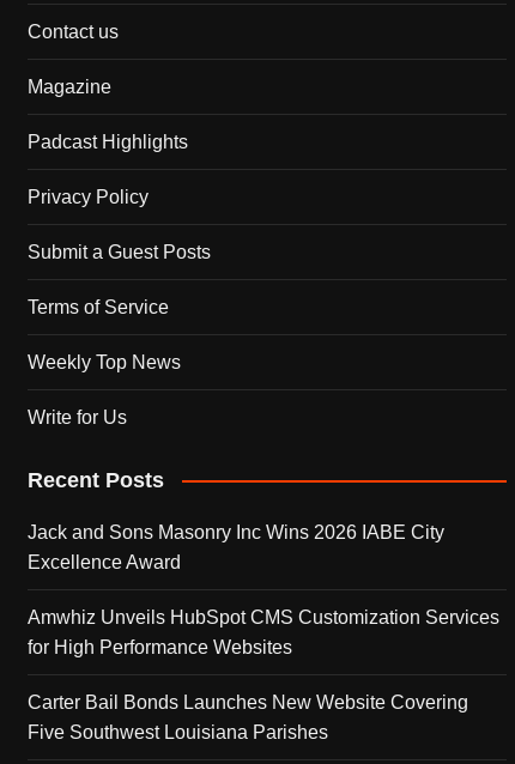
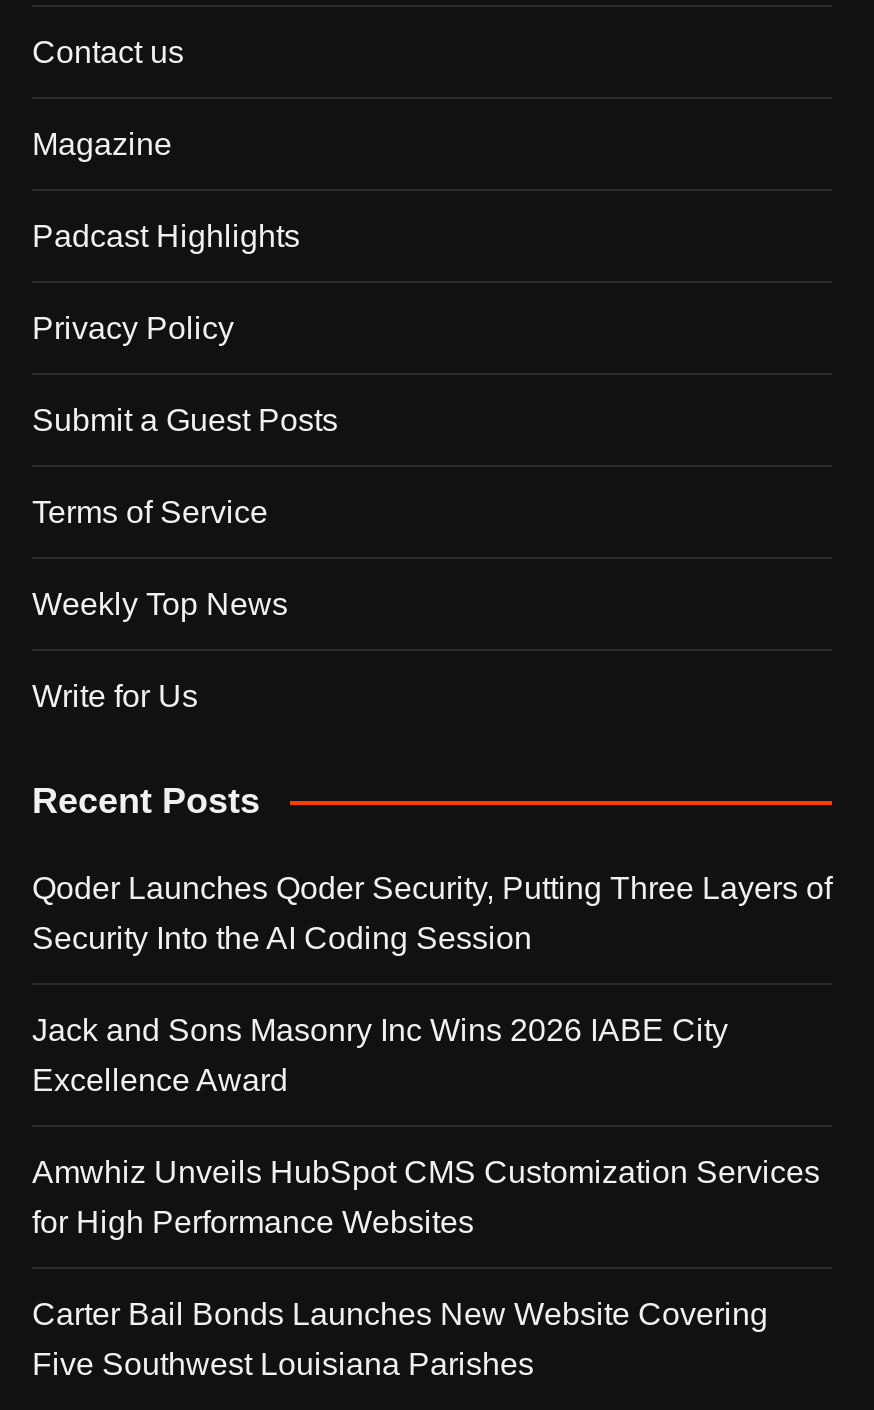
+ Qoder Launches Qoder Security, Putting Three Layers of
+ Security Into the AI Coding Session
